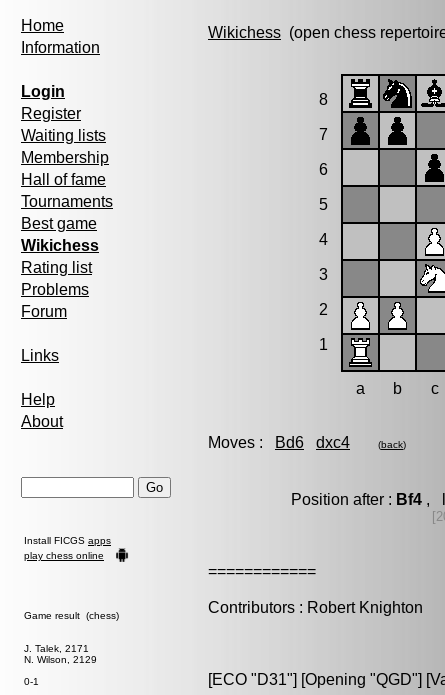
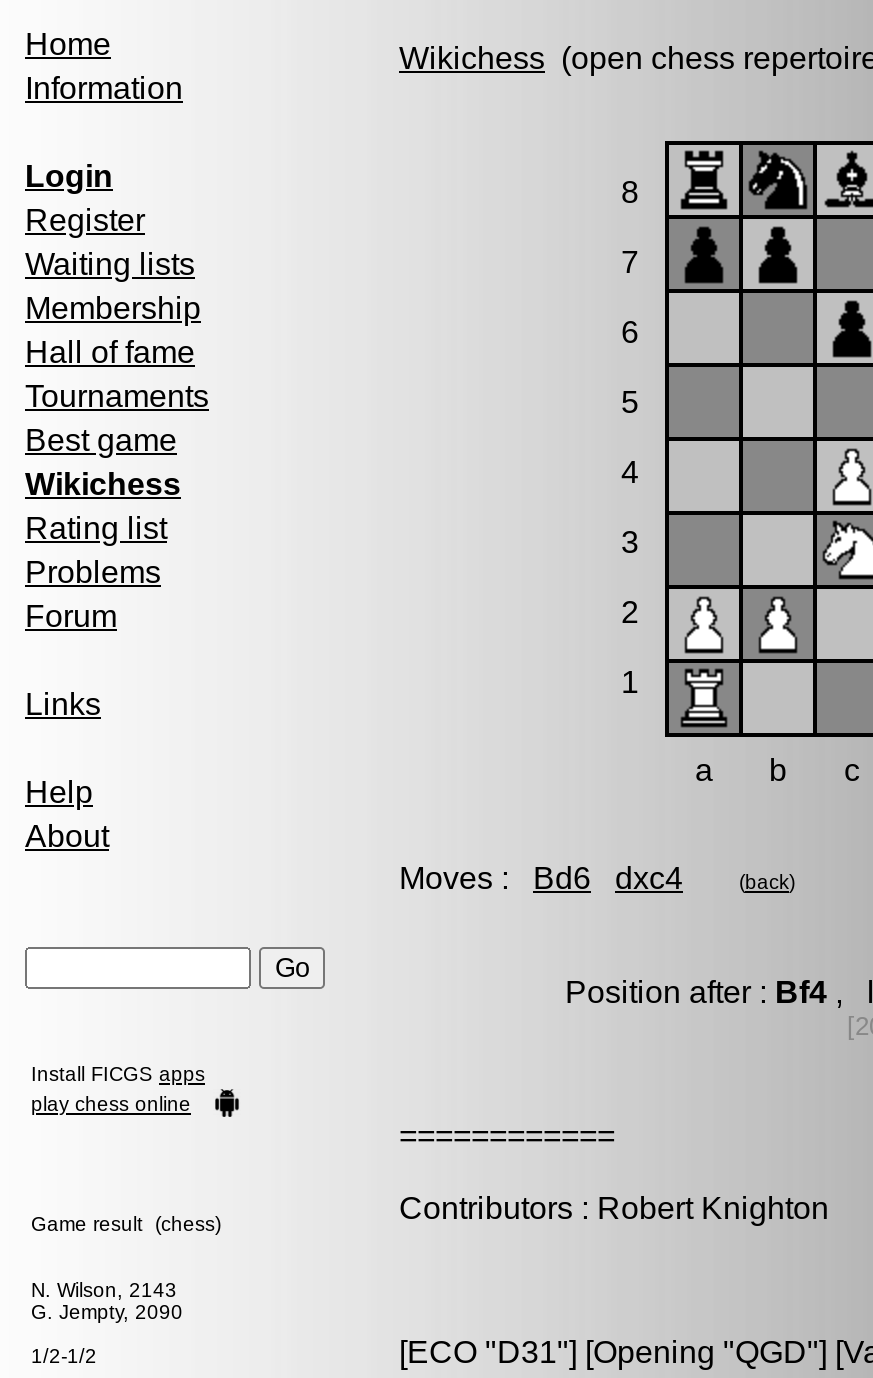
- J. Talek, 2171
- N. Wilson, 2129
+ N. Wilson, 2143
+ G. Jempty, 2090

- 0-1
+ 1/2-1/2
